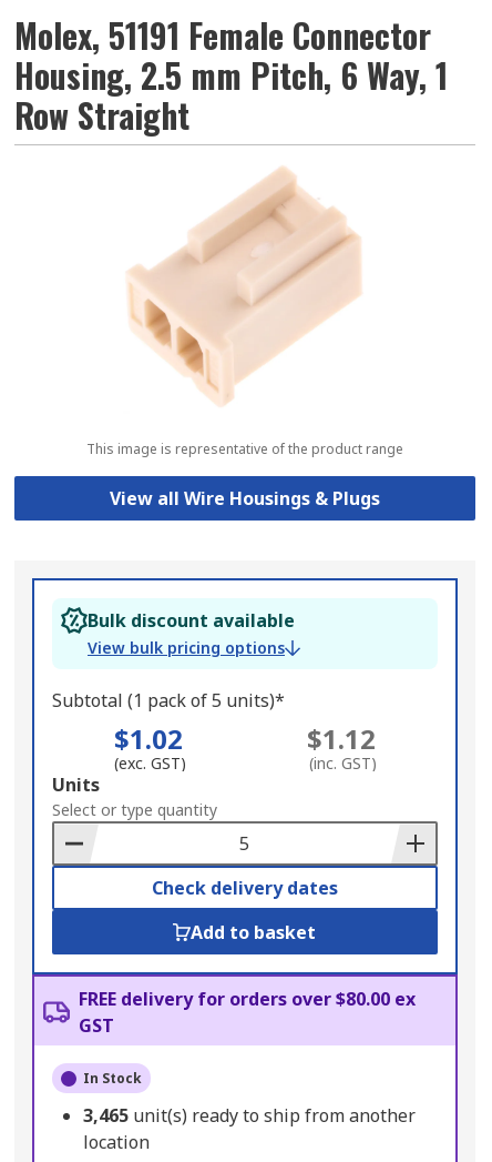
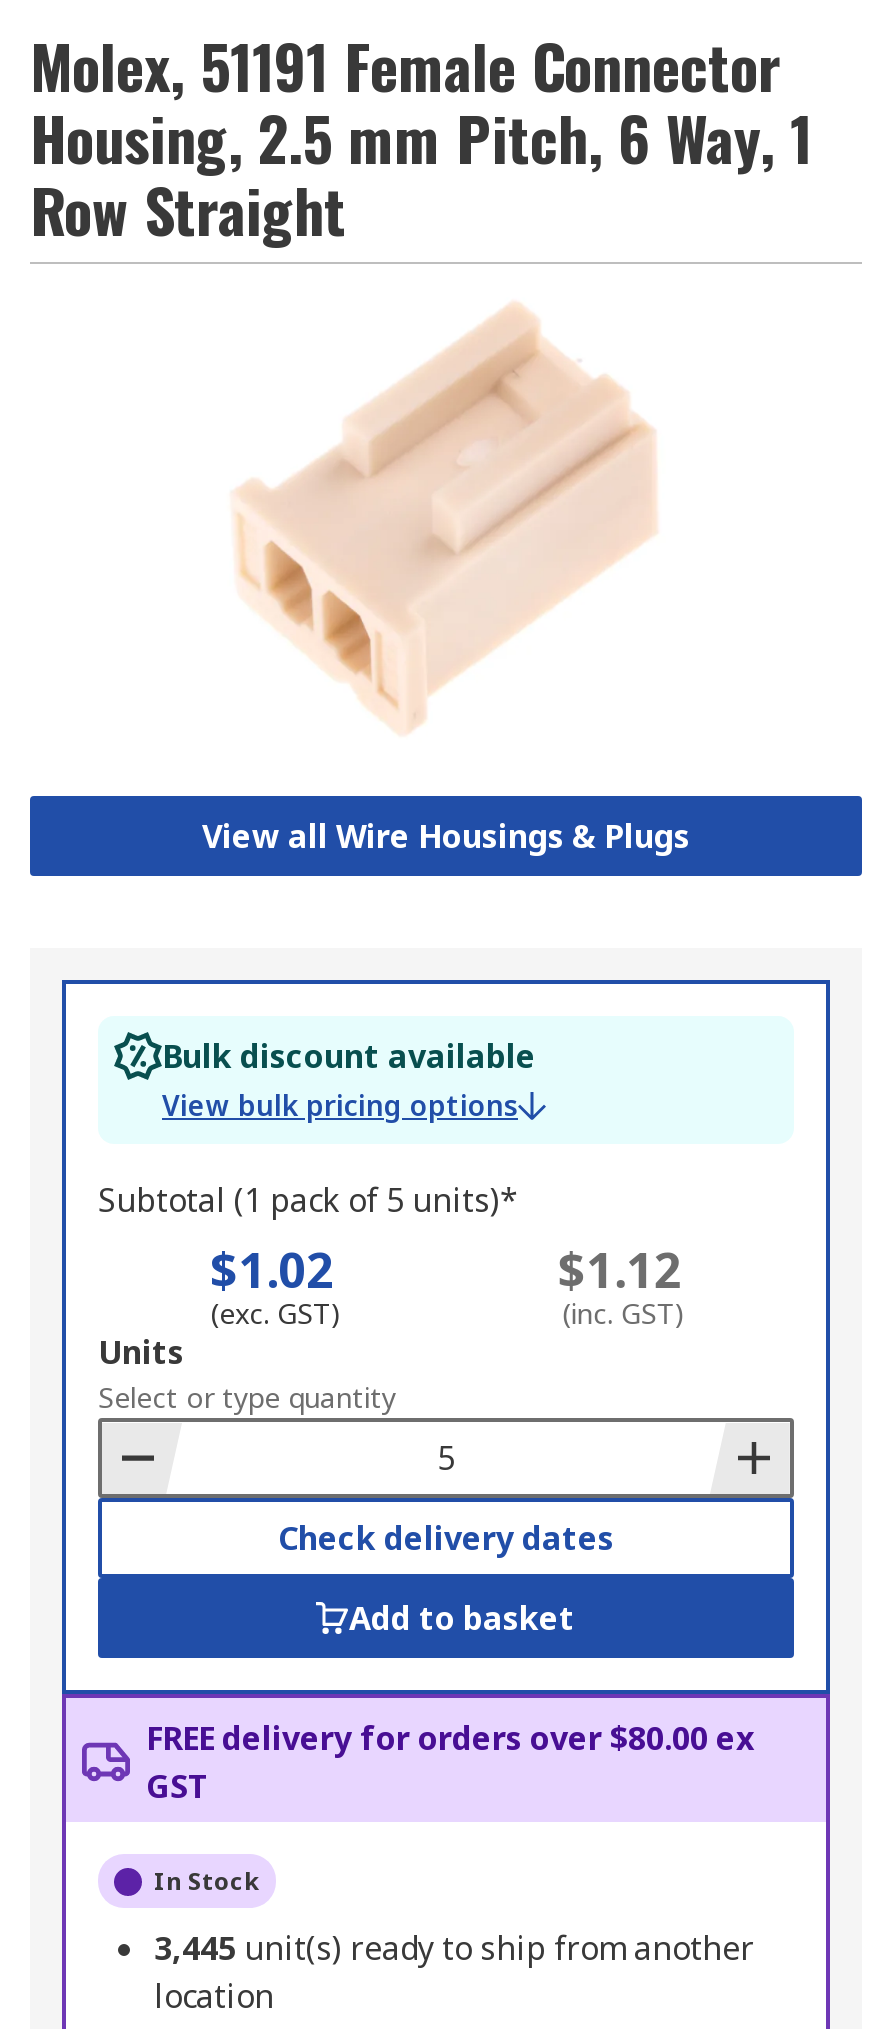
- This image is representative of the product range

- 3,465 unit(s) ready to ship from another
+ 3,445 unit(s) ready to ship from another
